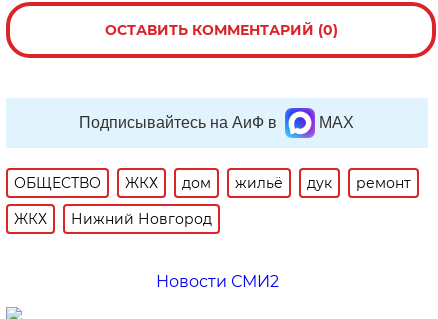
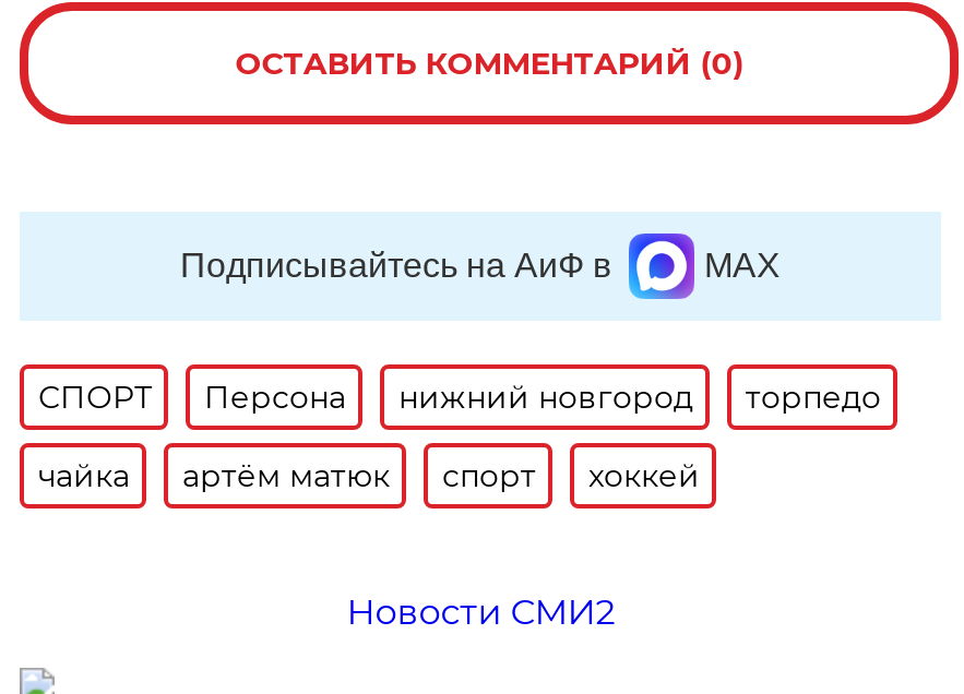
- ОБЩЕСТВО
- ЖКХ
- дом
- жильё
- дук
- ремонт
+ СПОРТ
+ Персона
+ нижний новгород
+ торпедо

- ЖКХ
- Нижний Новгород
+ чайка
+ артём матюк
+ спорт
+ хоккей
